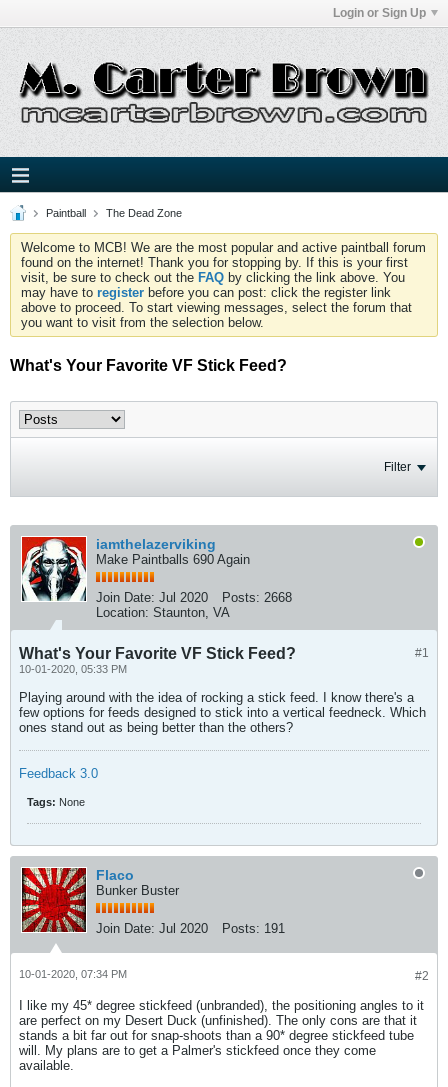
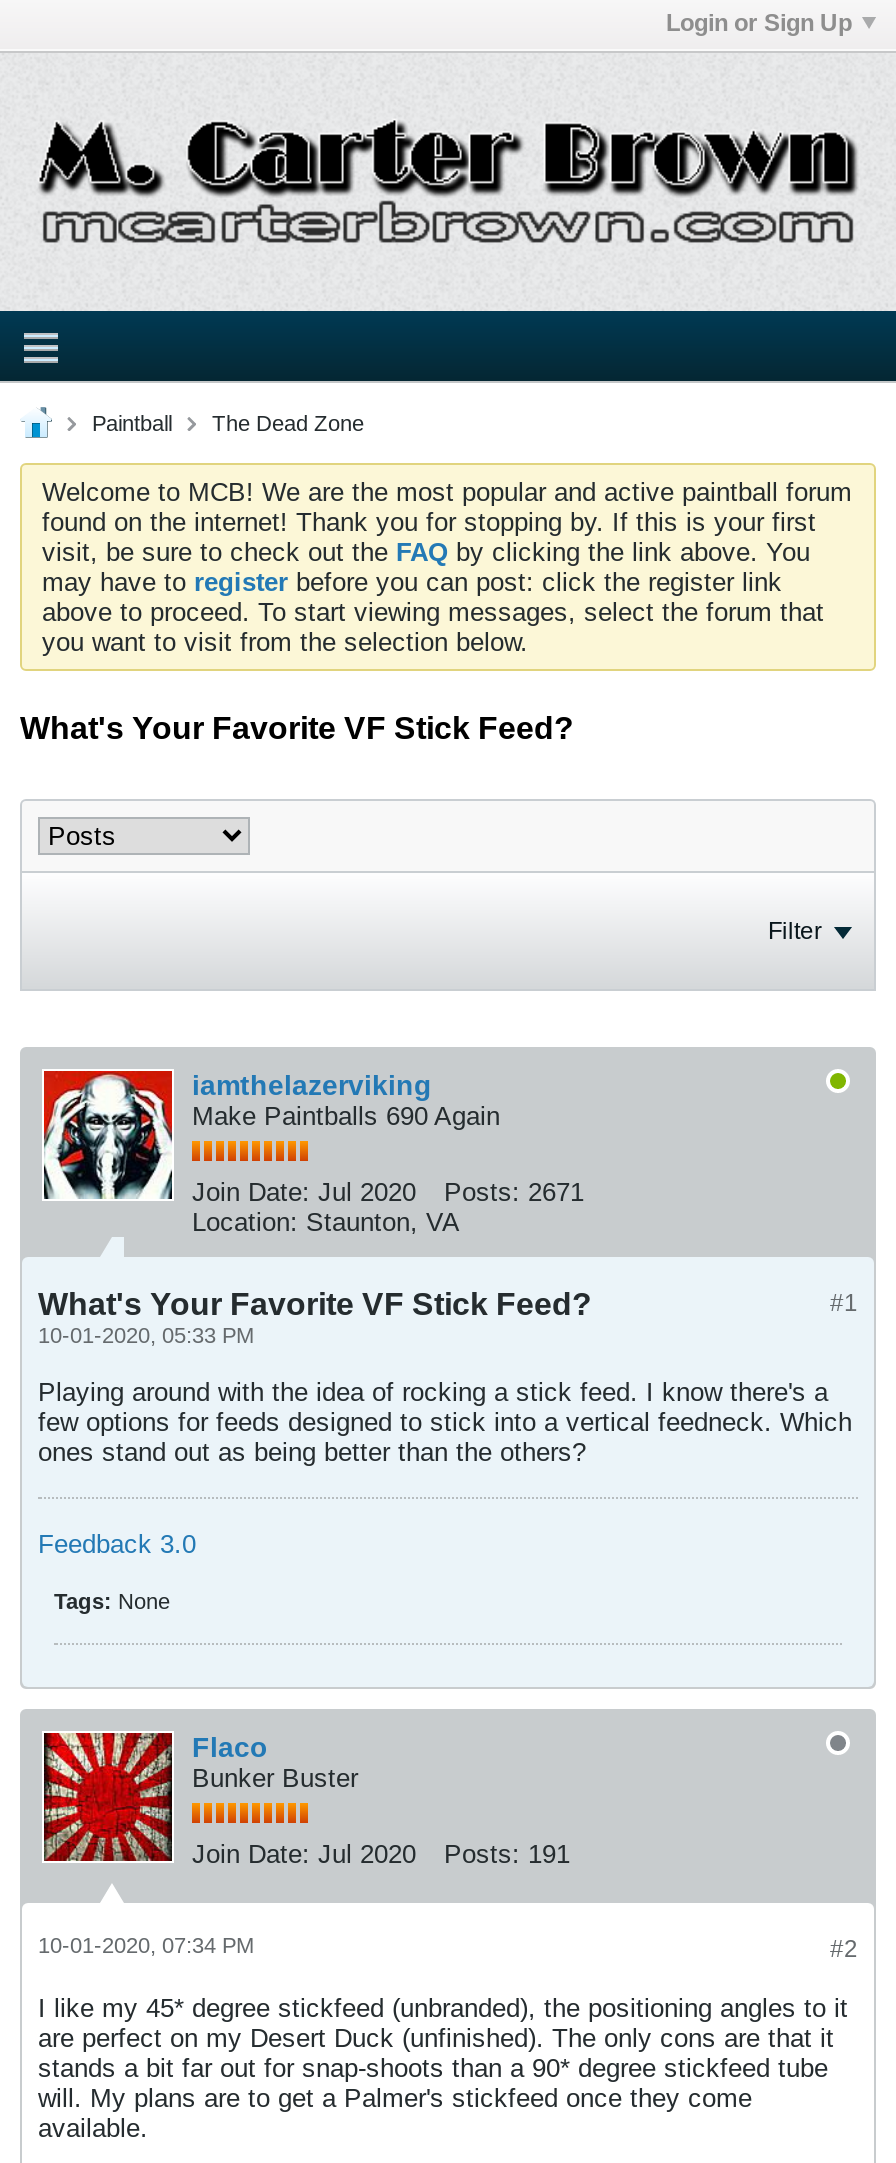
- Join Date: Jul 2020 Posts: 2668
+ Join Date: Jul 2020 Posts: 2671
